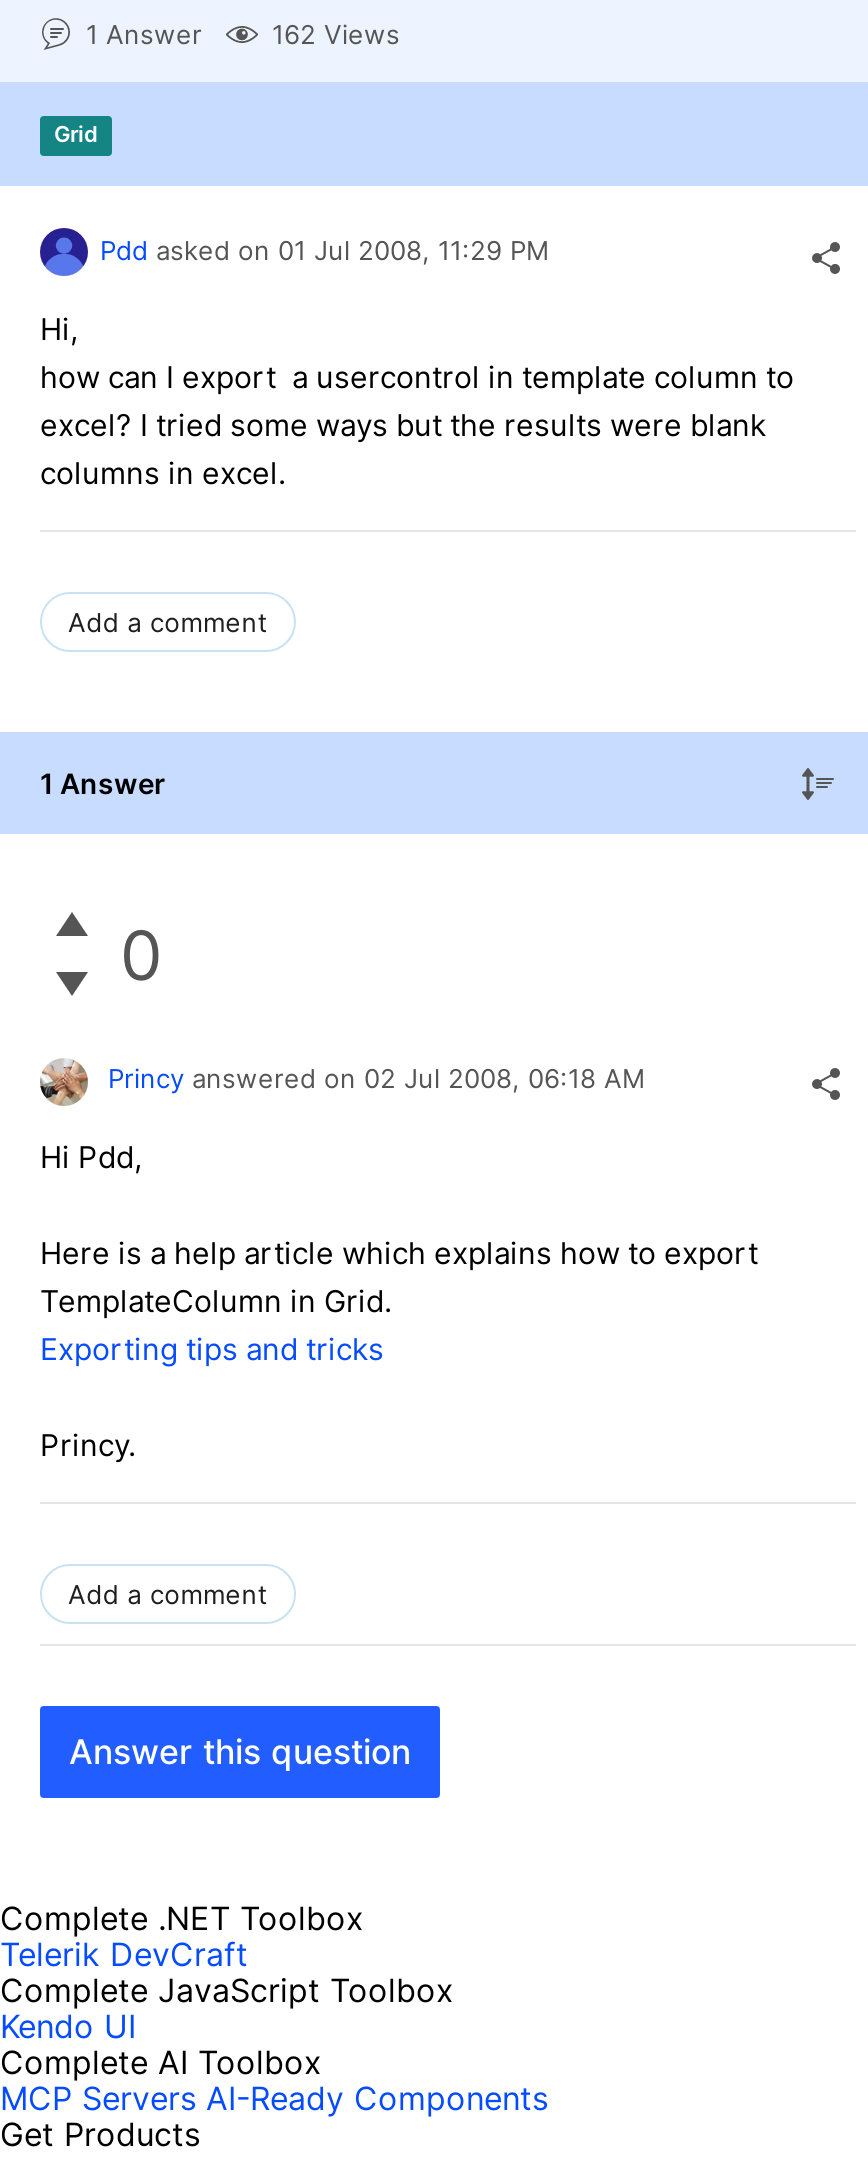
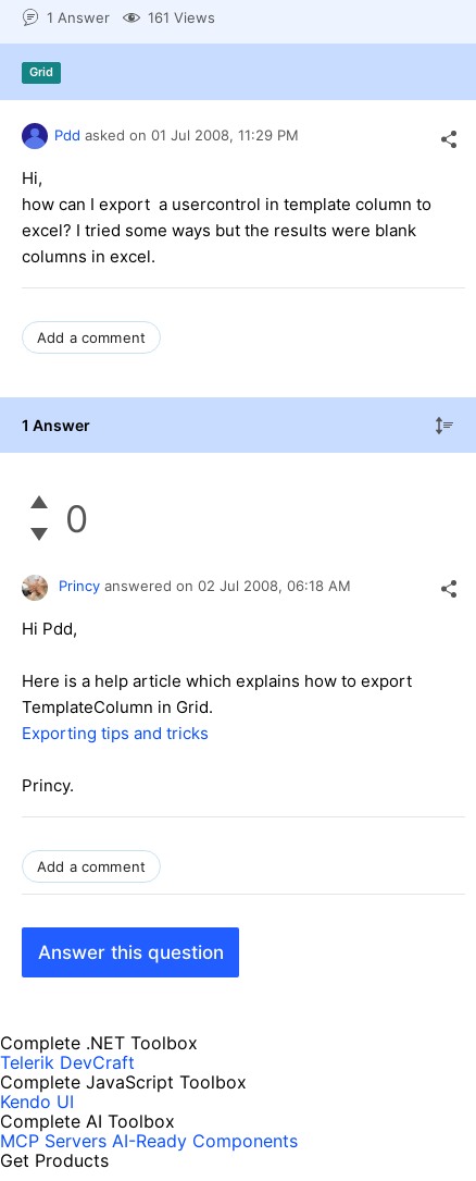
- 162 Views
+ 161 Views
